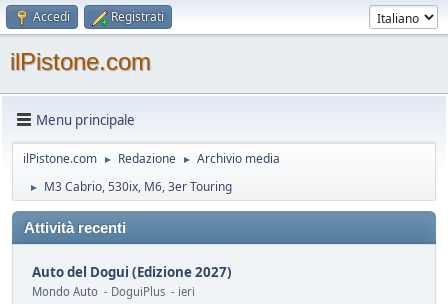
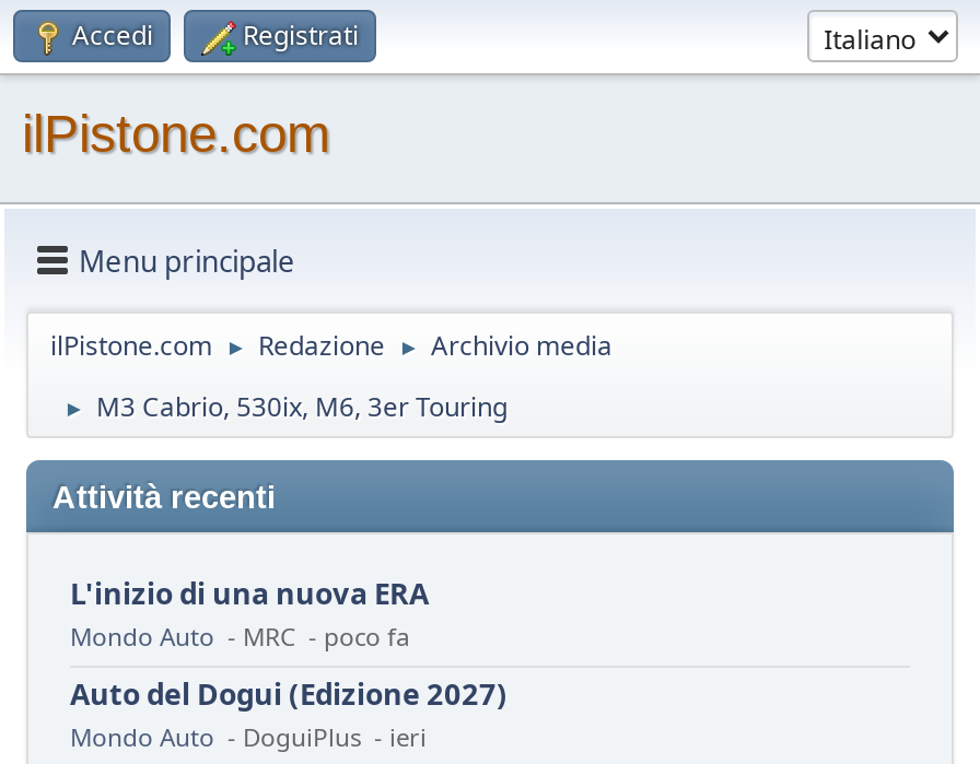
+ L'inizio di una nuova ERA
+ Mondo Auto - MRC - poco fa
